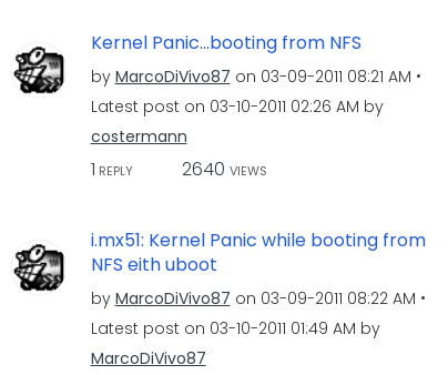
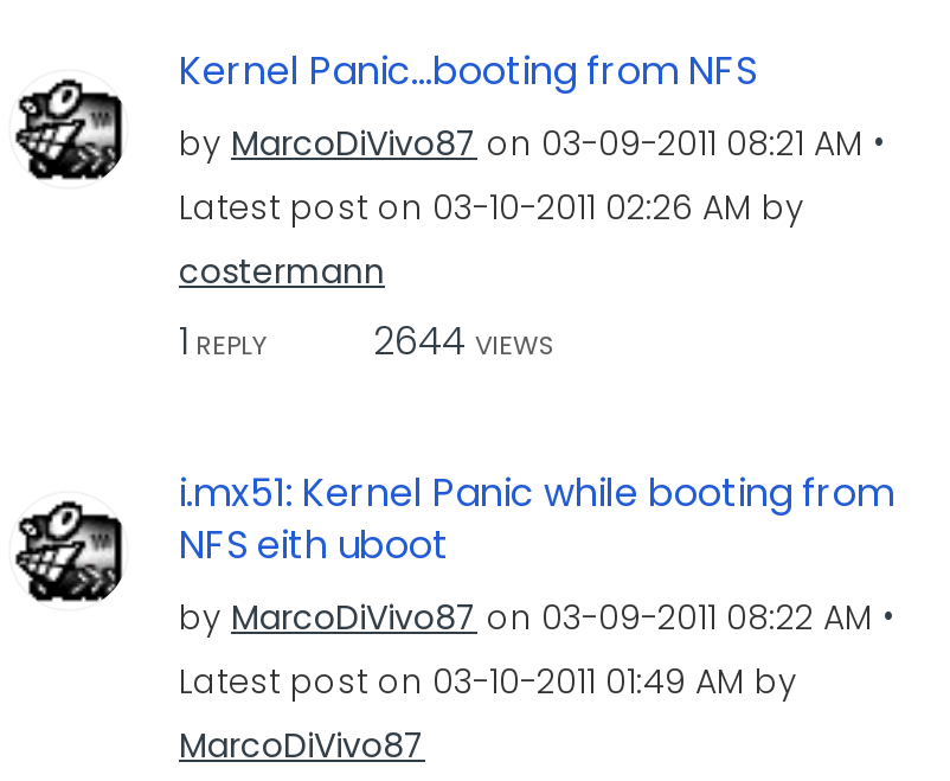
- 1 REPLY 2640 VIEWS
+ 1 REPLY 2644 VIEWS
